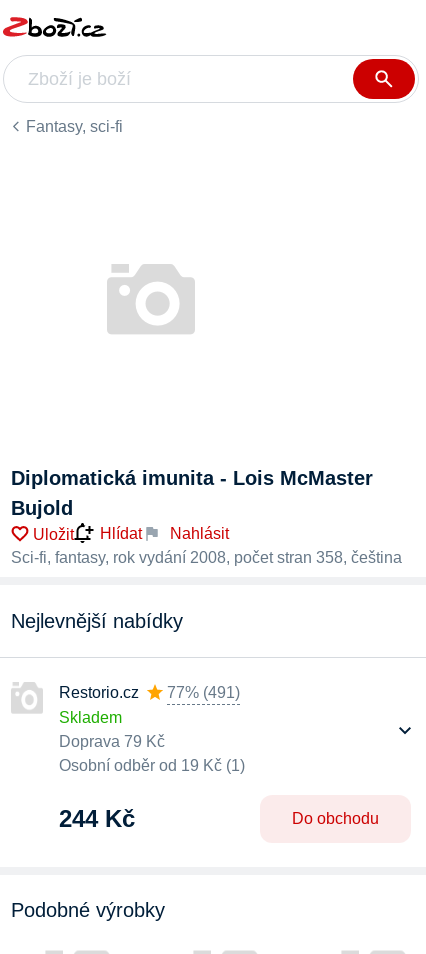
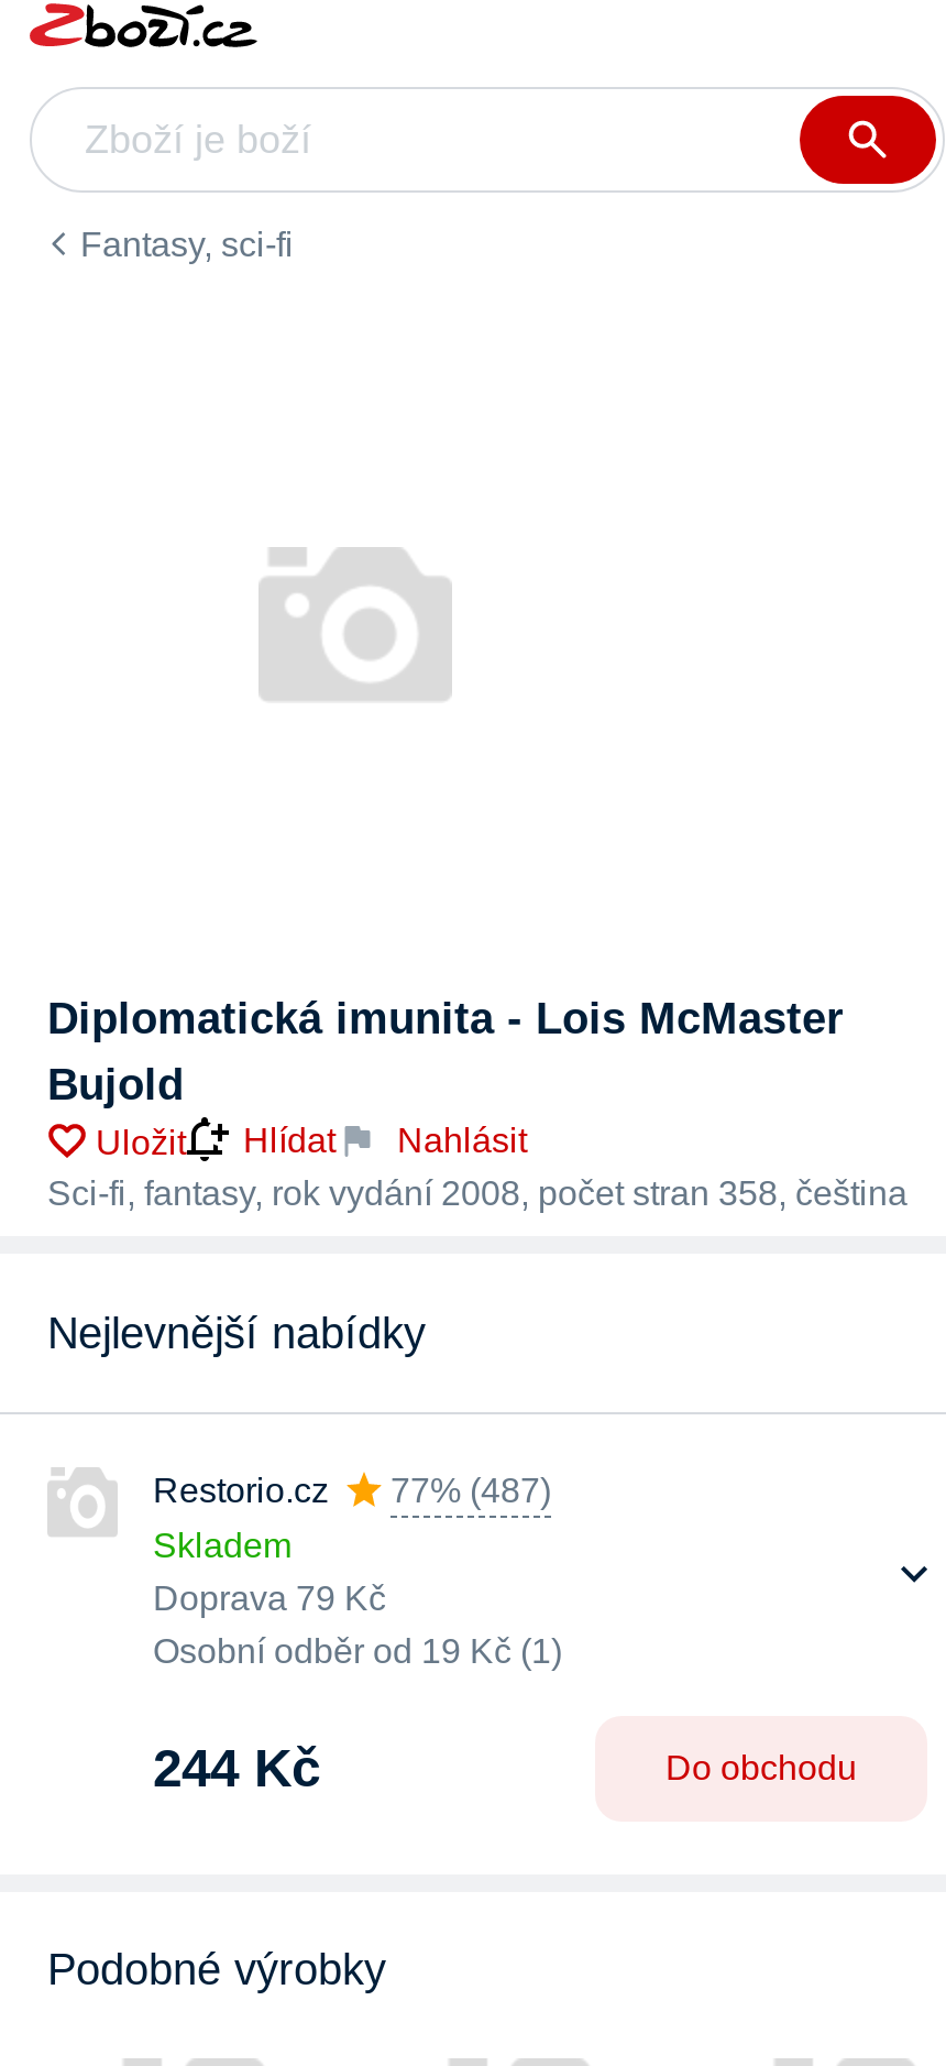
- Restorio.cz 77% (491)
+ Restorio.cz 77% (487)
